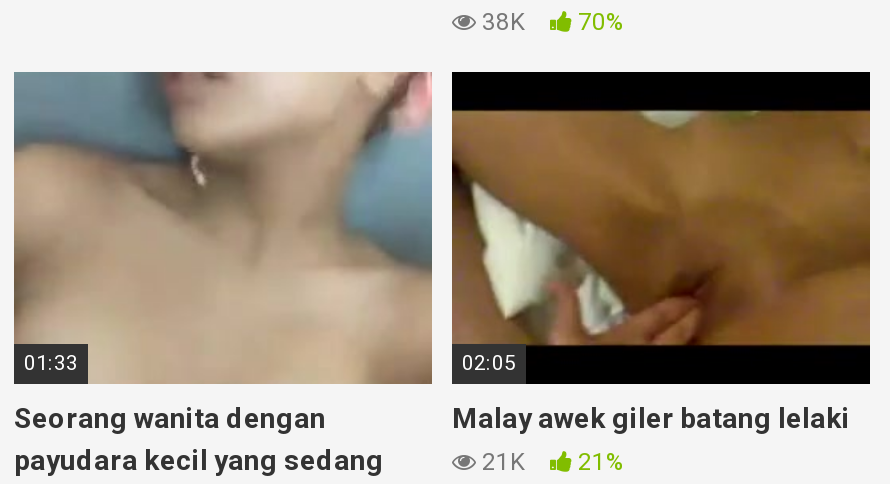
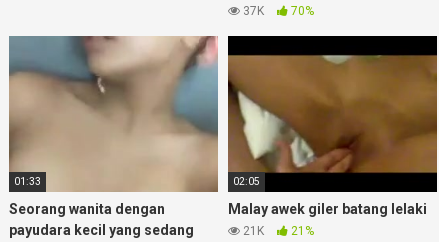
- 38K 70%
+ 37K 70%
